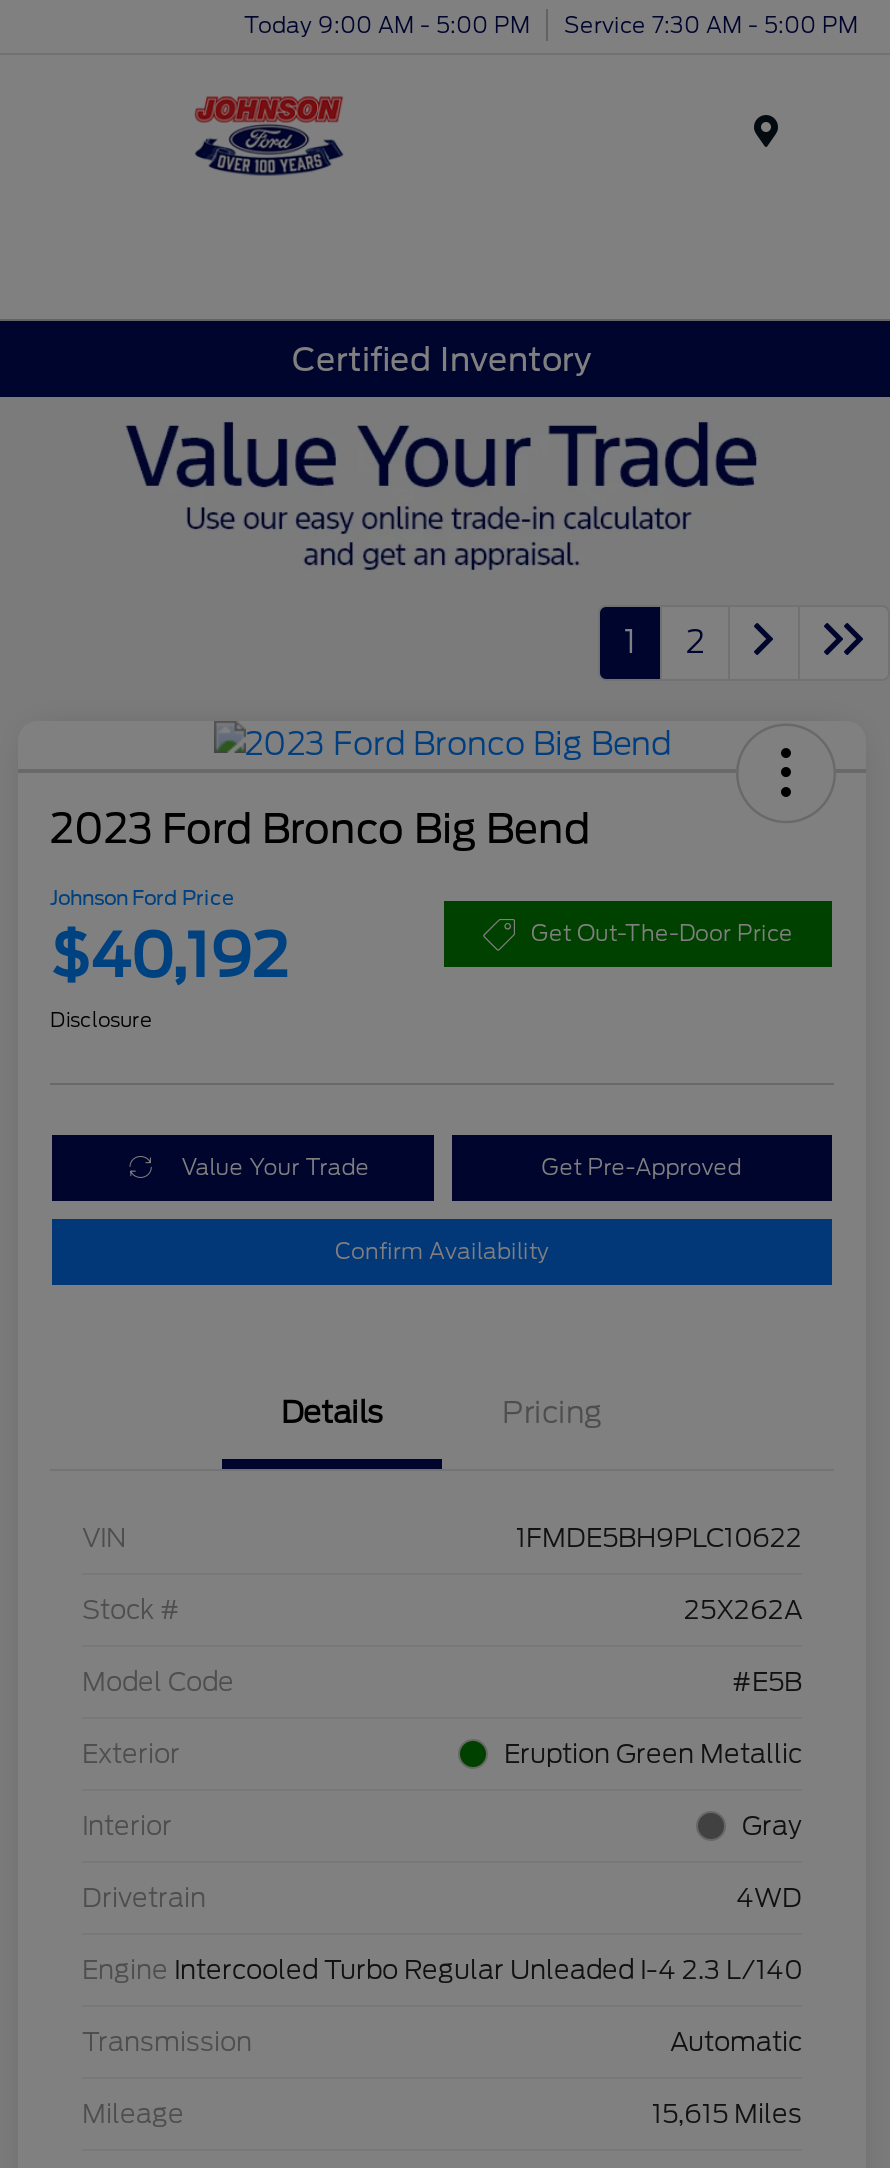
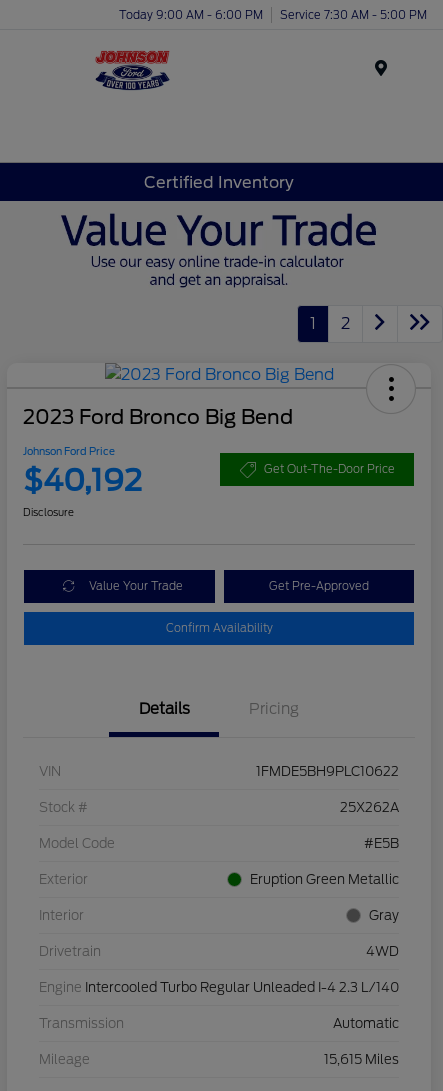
- Today 9:00 AM - 5:00 PM Service 7:30 AM - 5:00 PM
+ Today 9:00 AM - 6:00 PM Service 7:30 AM - 5:00 PM
